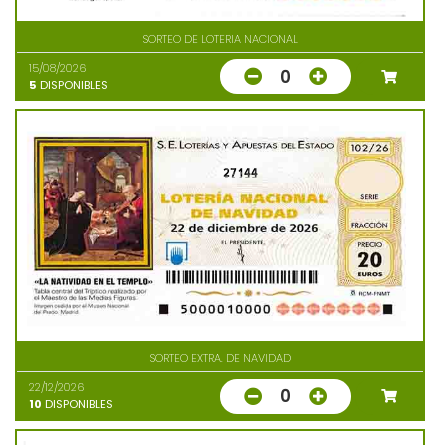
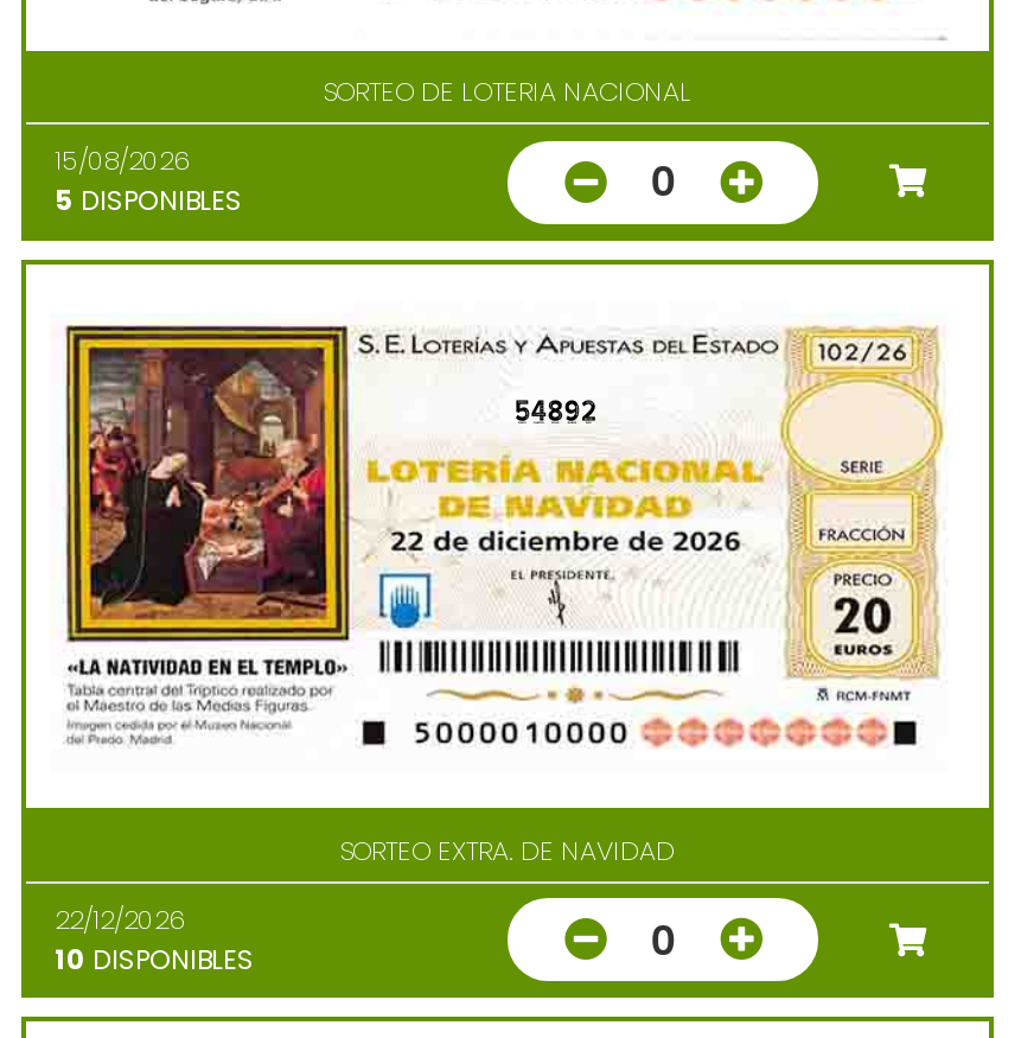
- 27144
+ 54892
